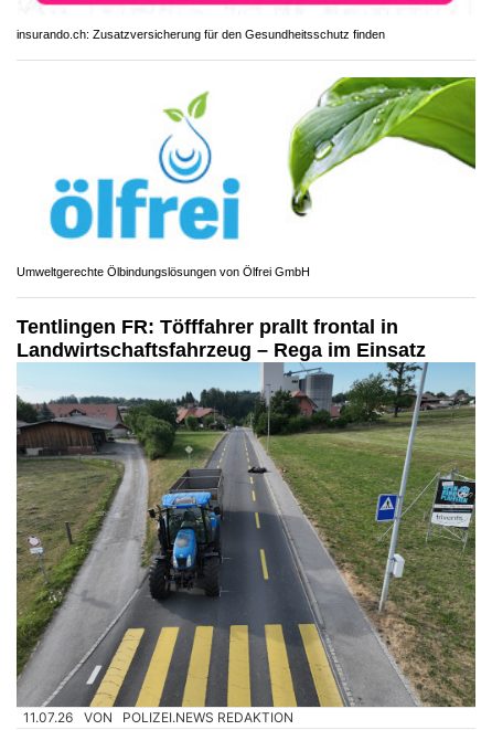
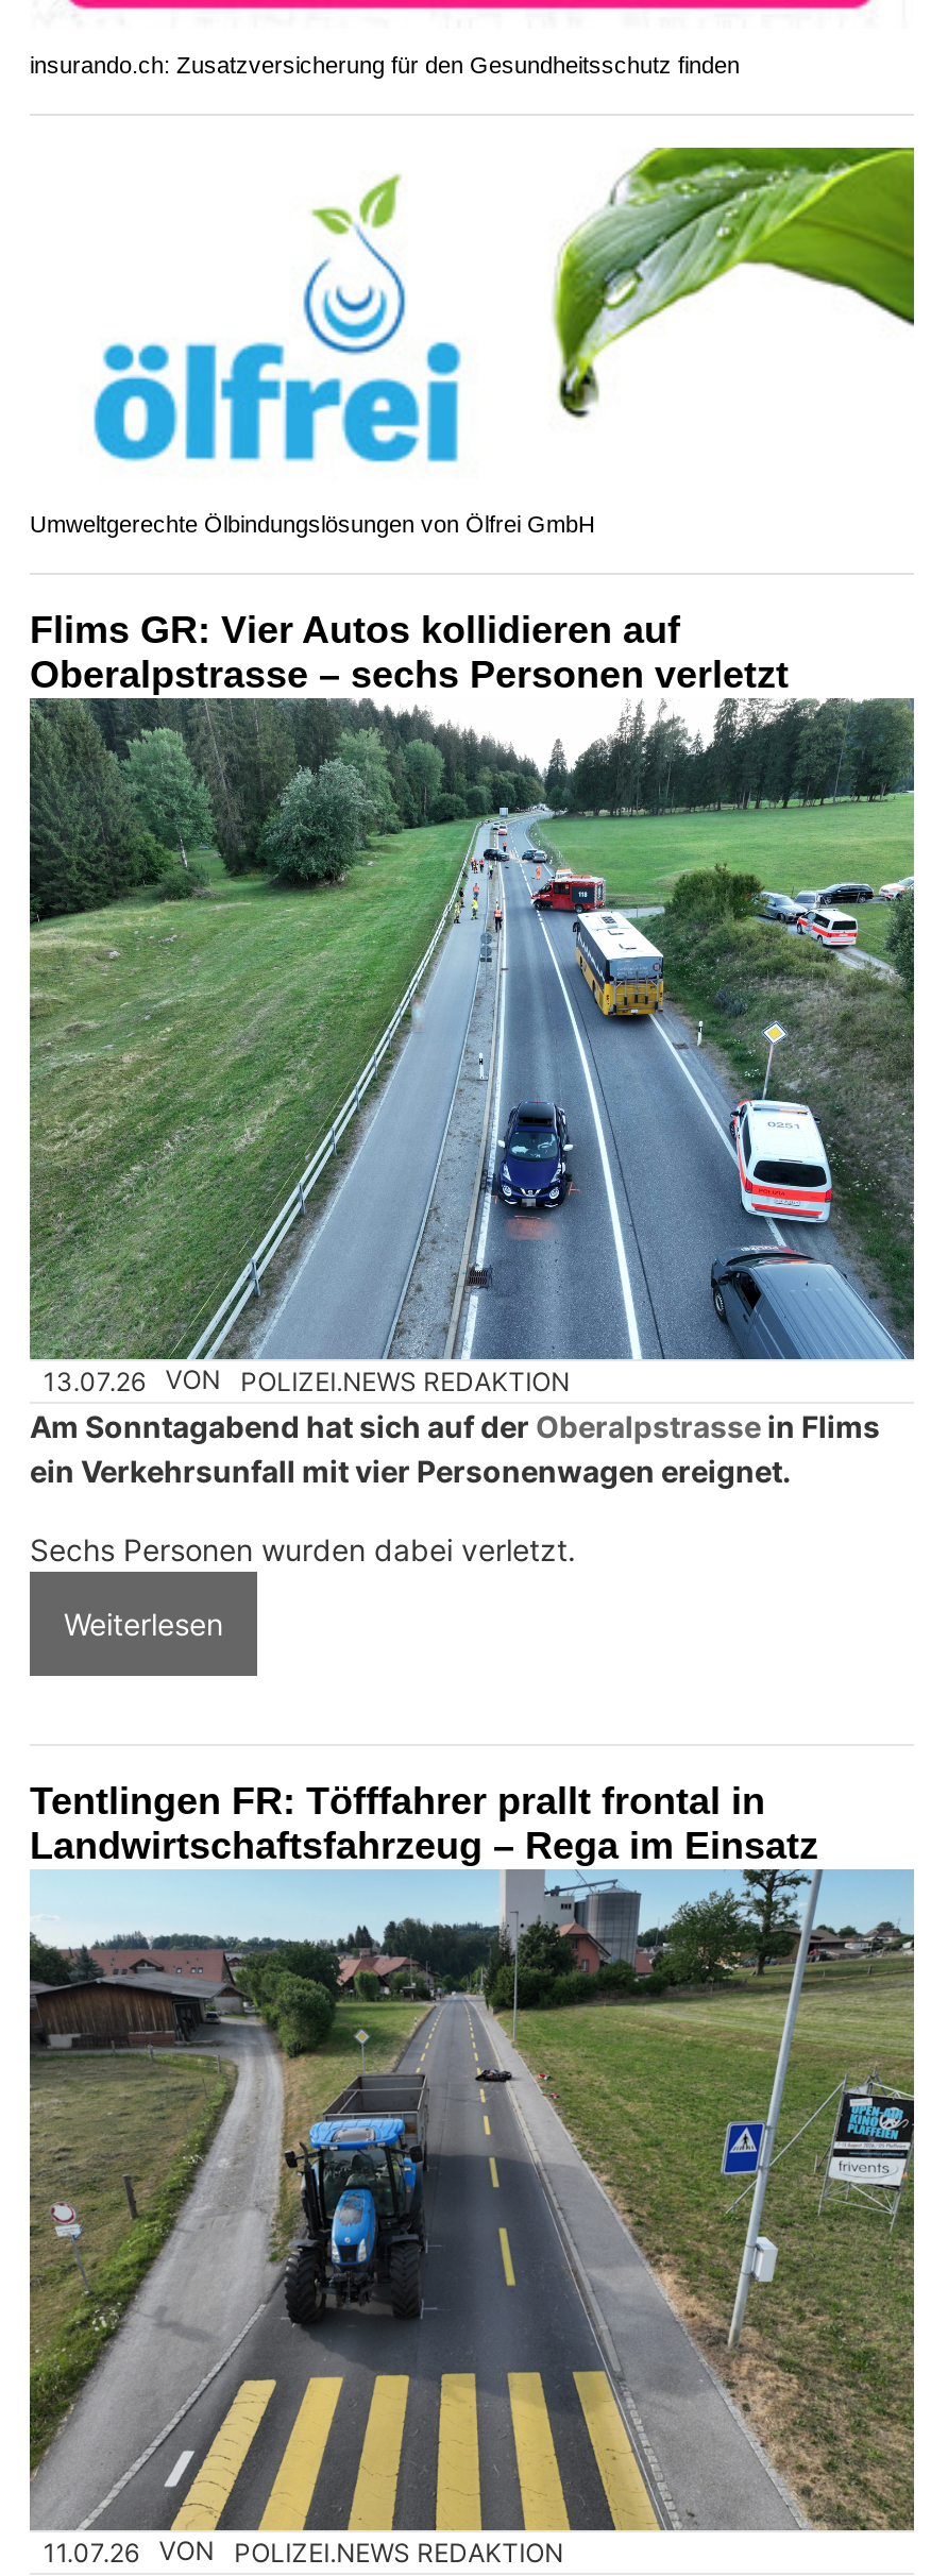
+ [image]
+ 13.07.26
+ VON
+ POLIZEI.NEWS REDAKTION
+ Am Sonntagabend hat sich auf der Oberalpstrasse in Flims
+ ein Verkehrsunfall mit vier Personenwagen ereignet.
+ Sechs Personen wurden dabei verletzt.
+ Weiterlesen

+ Flims GR: Vier Autos kollidieren auf
+ Oberalpstrasse – sechs Personen verletzt
